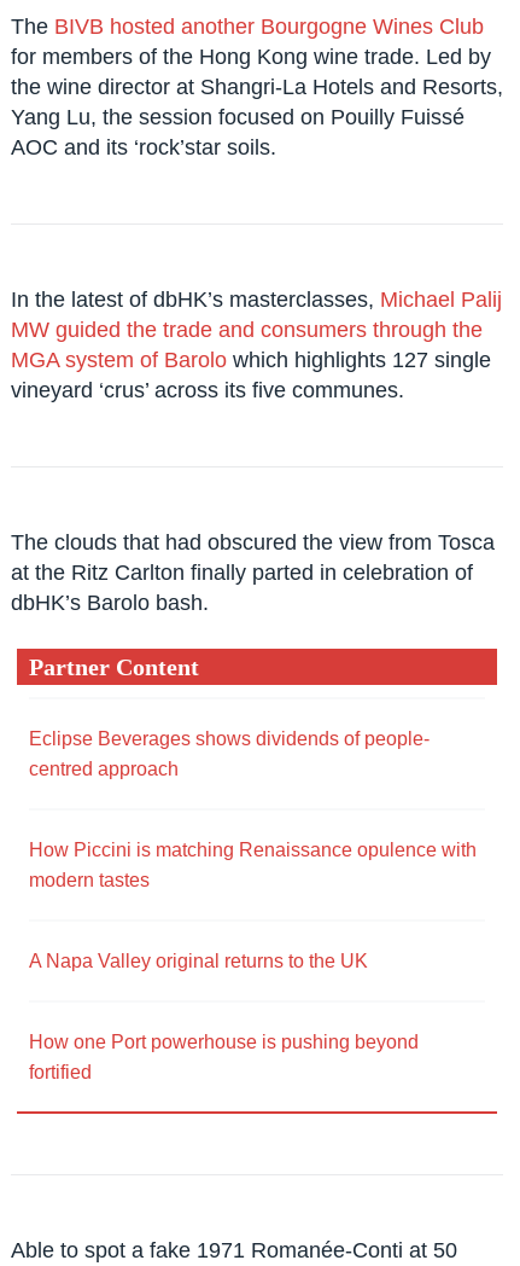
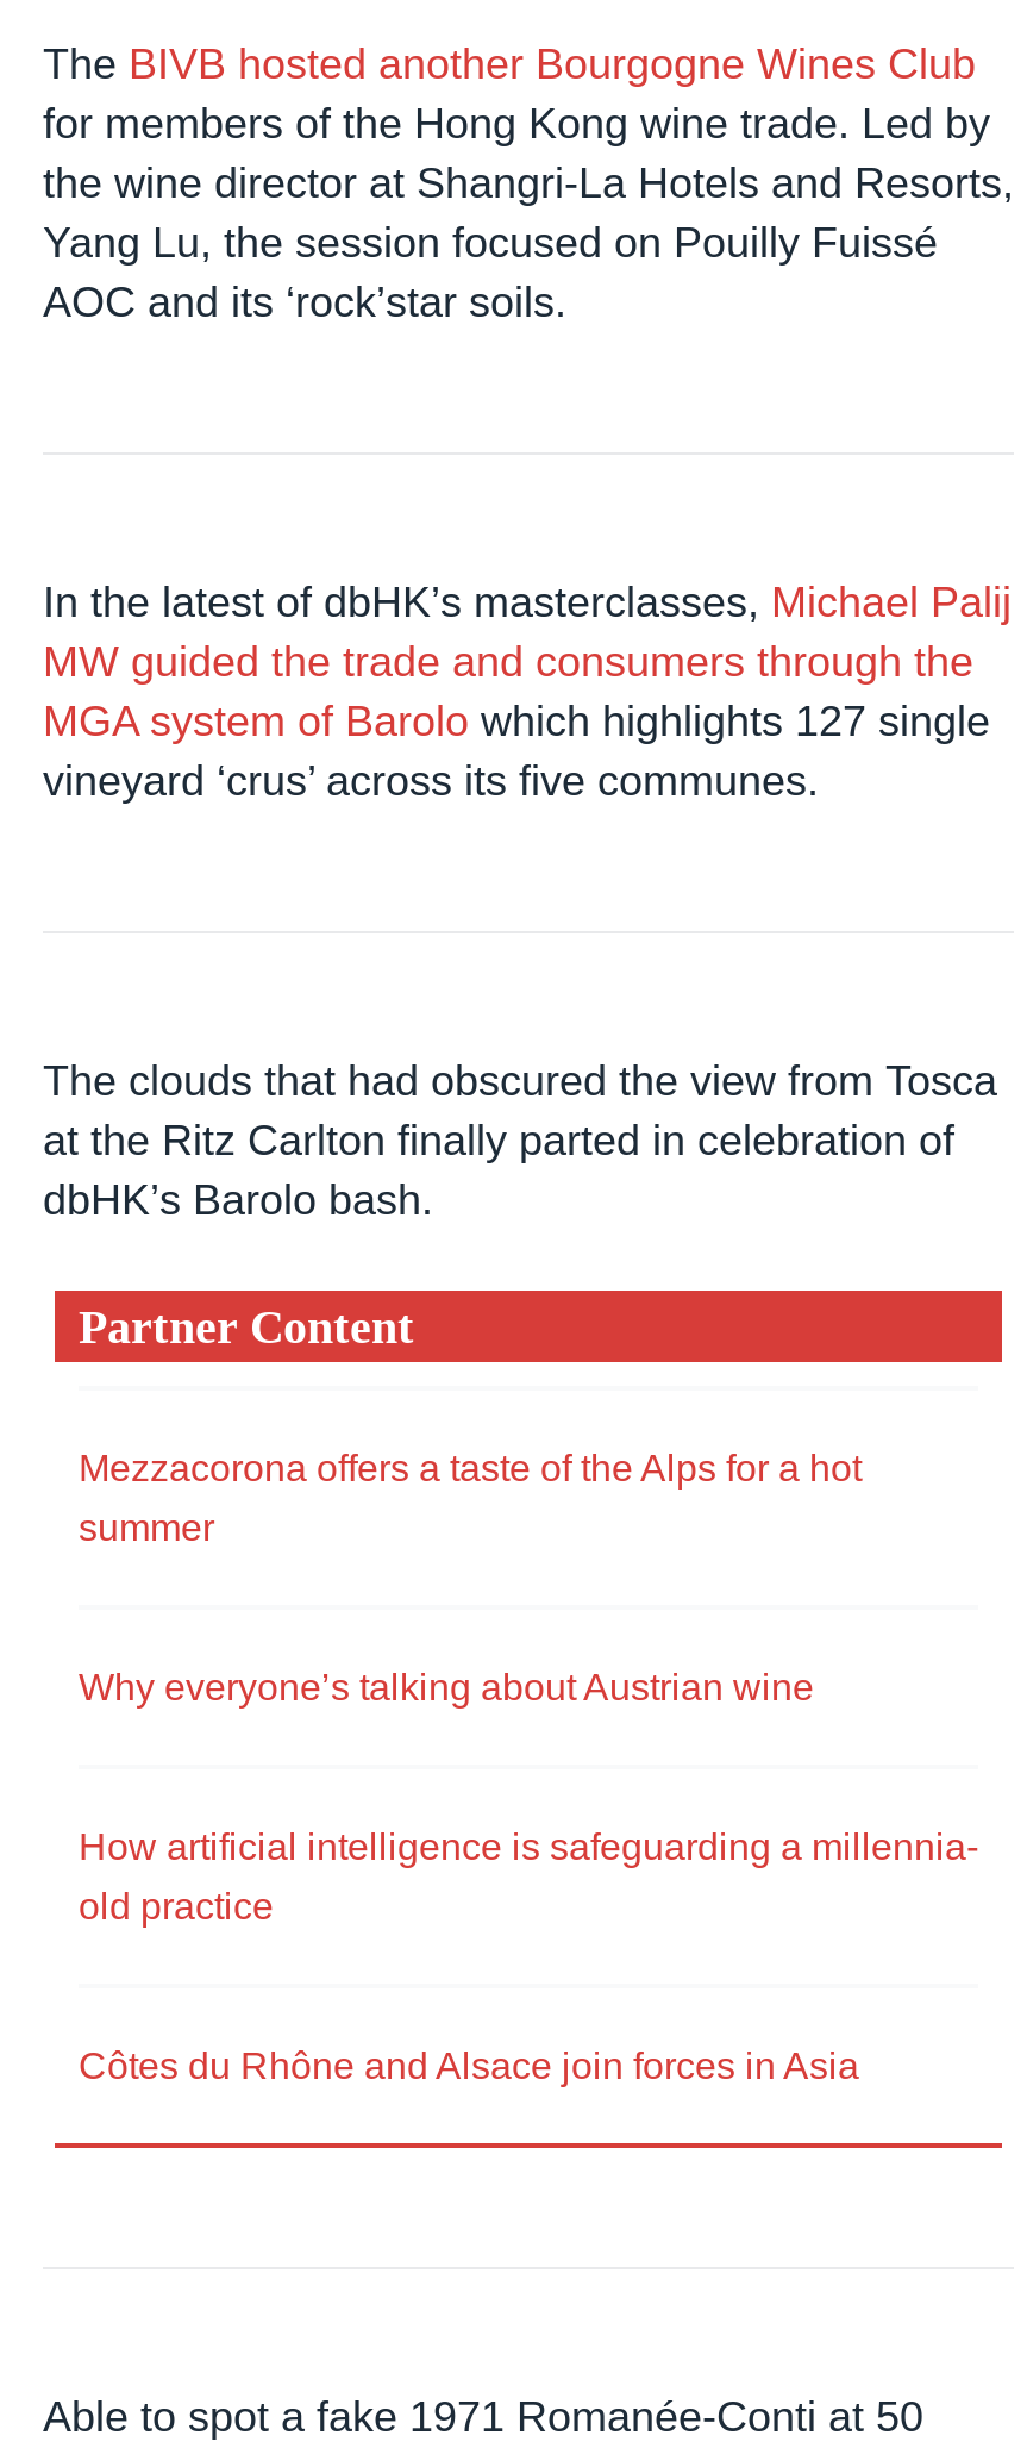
- Eclipse Beverages shows dividends of people-
- centred approach
+ Mezzacorona offers a taste of the Alps for a hot
+ summer

- How Piccini is matching Renaissance opulence with
- modern tastes
+ Why everyone’s talking about Austrian wine

- A Napa Valley original returns to the UK
+ How artificial intelligence is safeguarding a millennia-
+ old practice

- How one Port powerhouse is pushing beyond
- fortified
+ Côtes du Rhône and Alsace join forces in Asia
